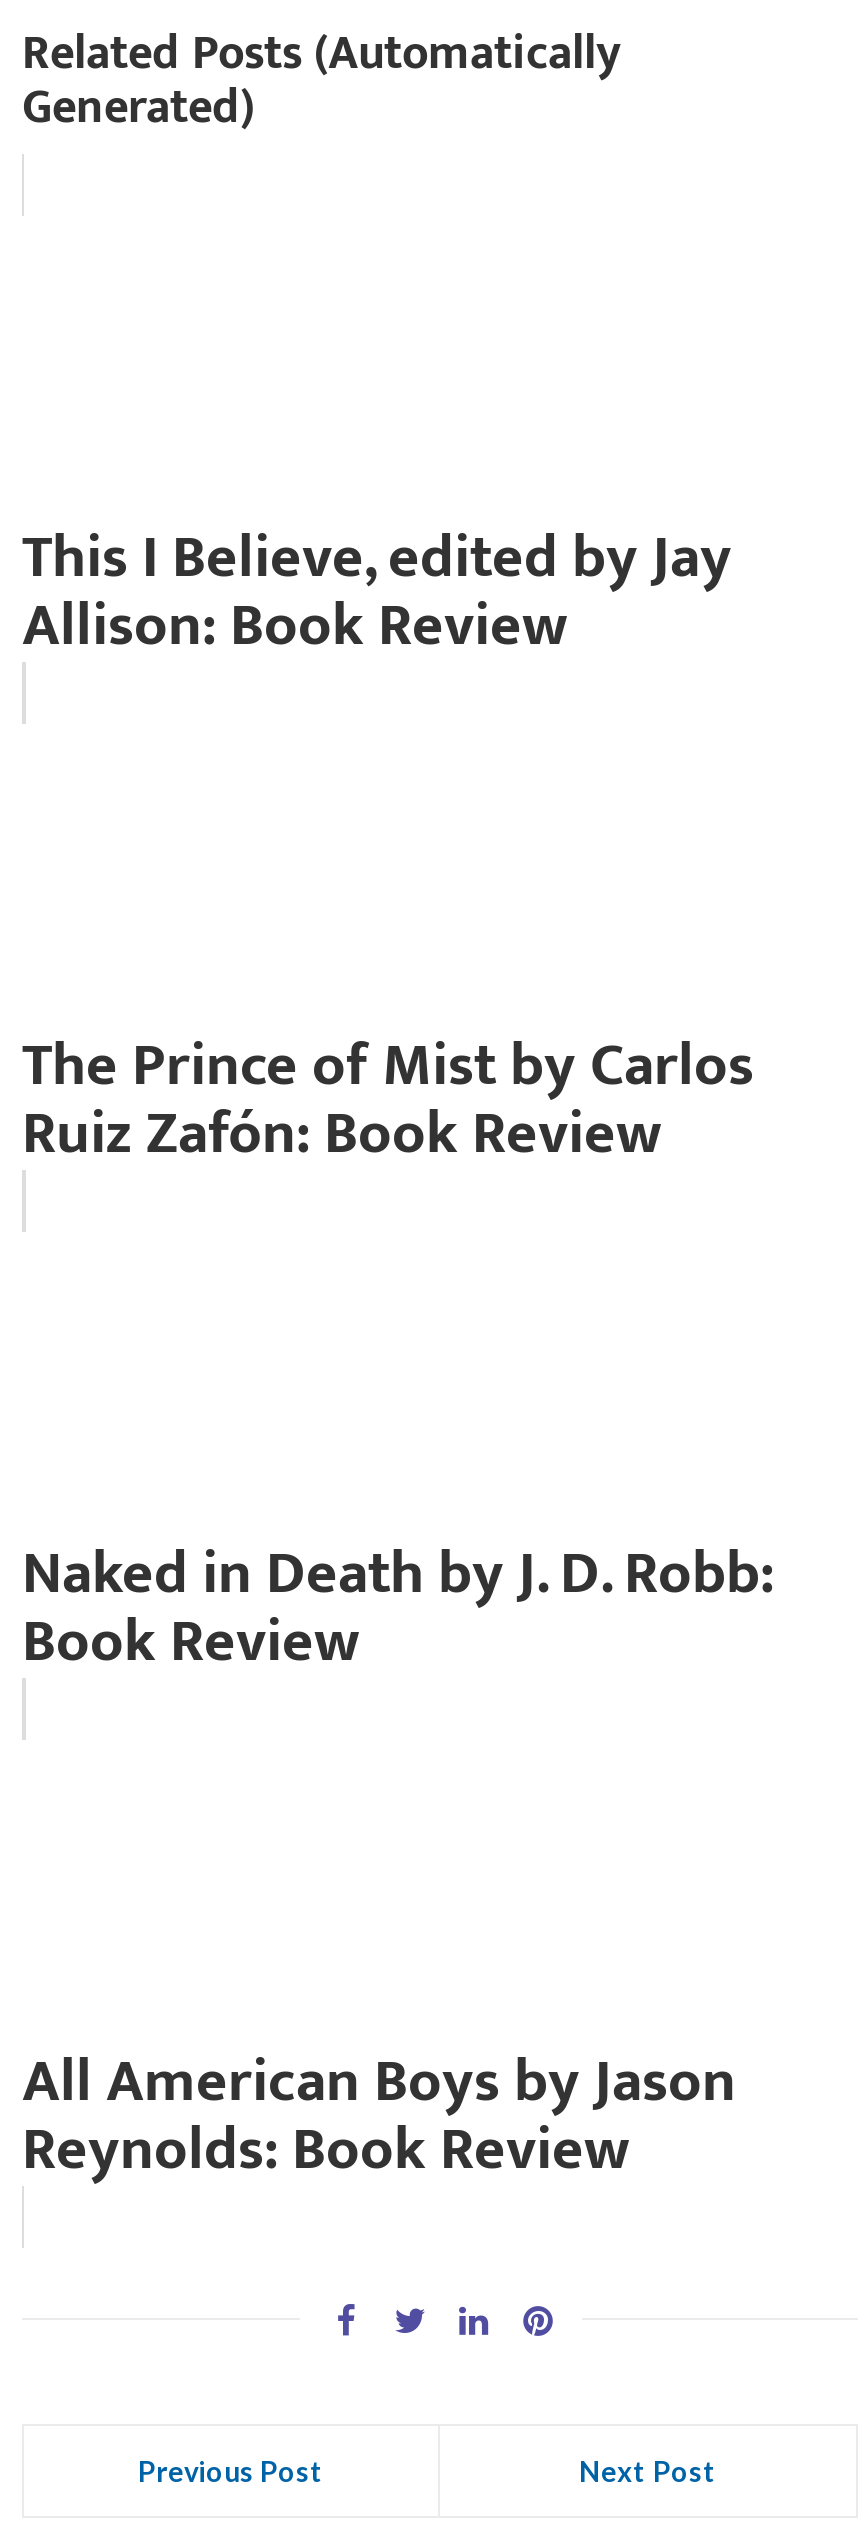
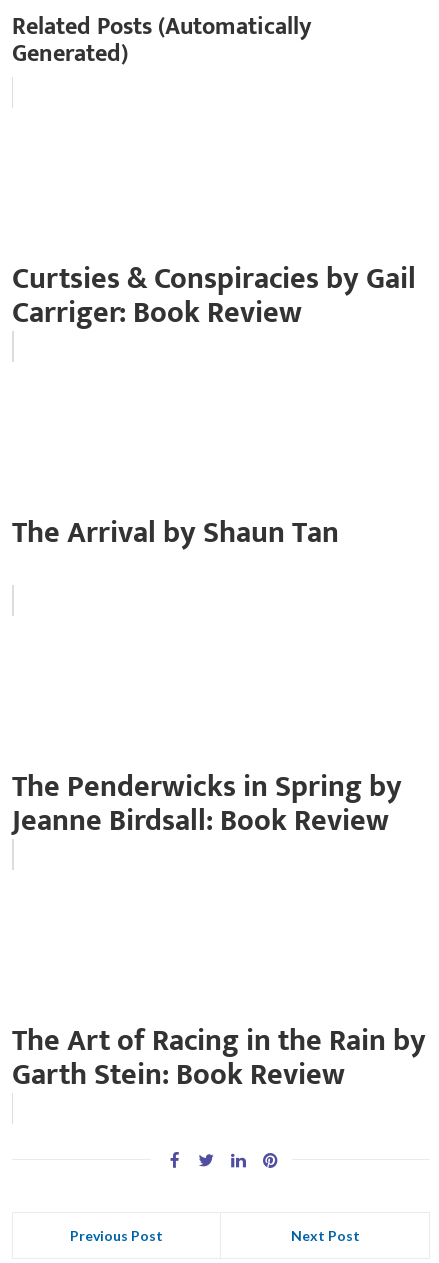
- This I Believe, edited by Jay
- Allison: Book Review
+ Curtsies & Conspiracies by Gail
+ Carriger: Book Review

- The Prince of Mist by Carlos
- Ruiz Zafón: Book Review
+ The Arrival by Shaun Tan

- Naked in Death by J. D. Robb:
- Book Review
+ The Penderwicks in Spring by
+ Jeanne Birdsall: Book Review

- All American Boys by Jason
- Reynolds: Book Review
+ The Art of Racing in the Rain by
+ Garth Stein: Book Review
